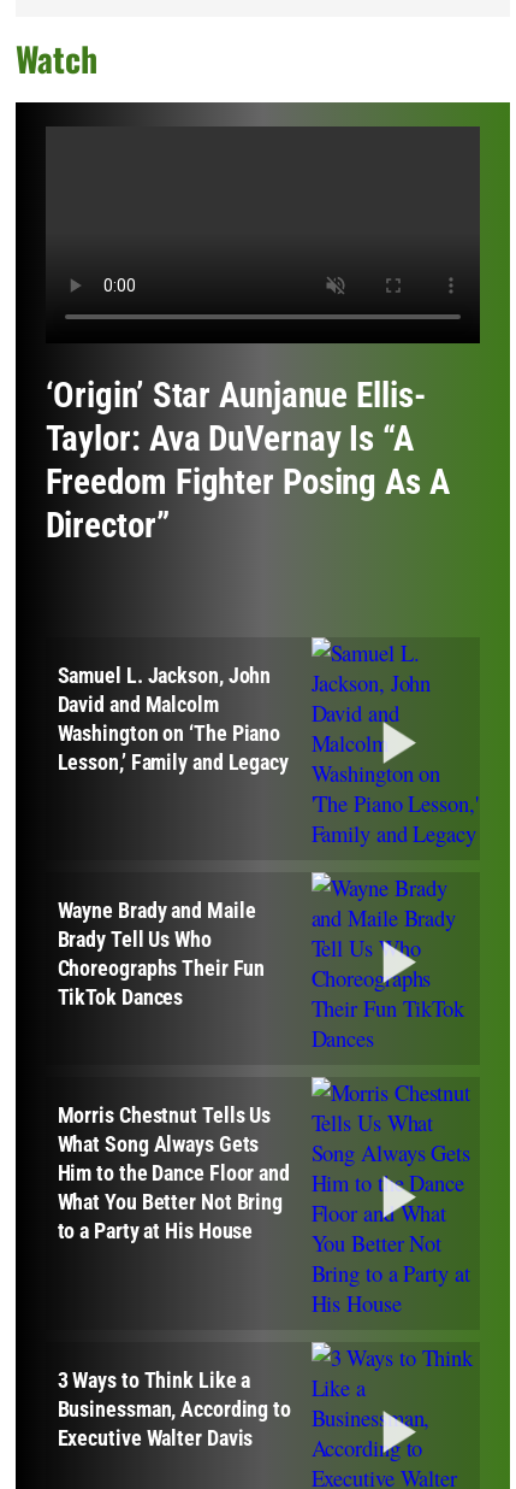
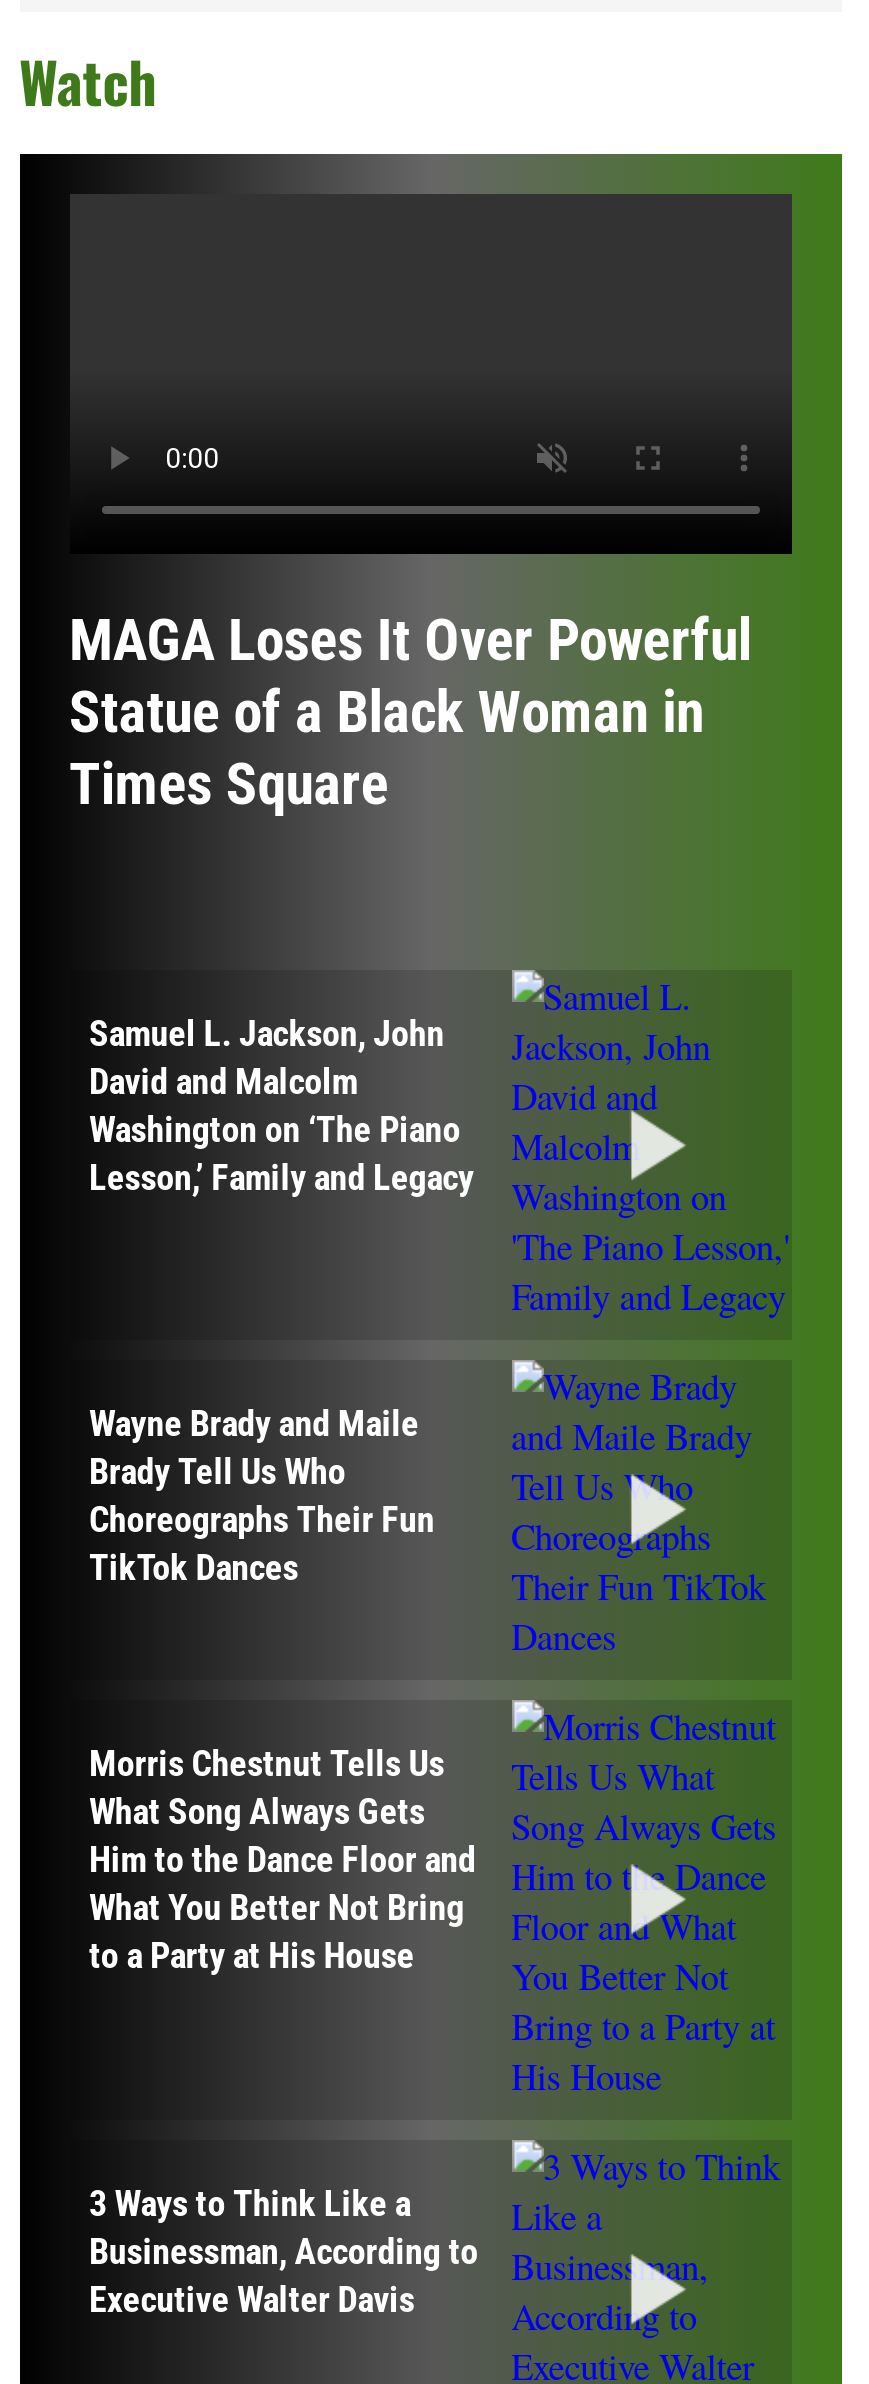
- ‘Origin’ Star Aunjanue Ellis-
- Taylor: Ava DuVernay Is “A
- Freedom Fighter Posing As A
- Director”
+ MAGA Loses It Over Powerful
+ Statue of a Black Woman in
+ Times Square
